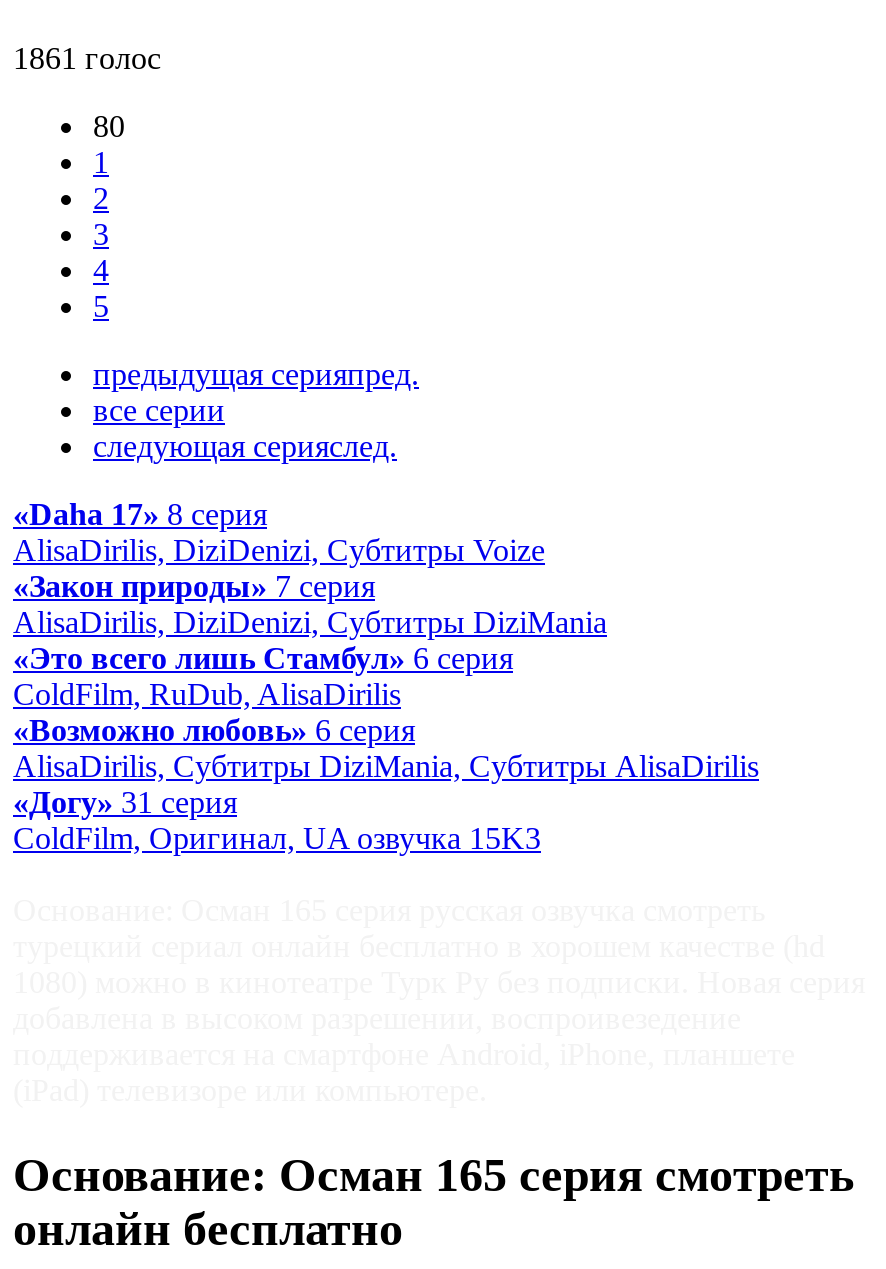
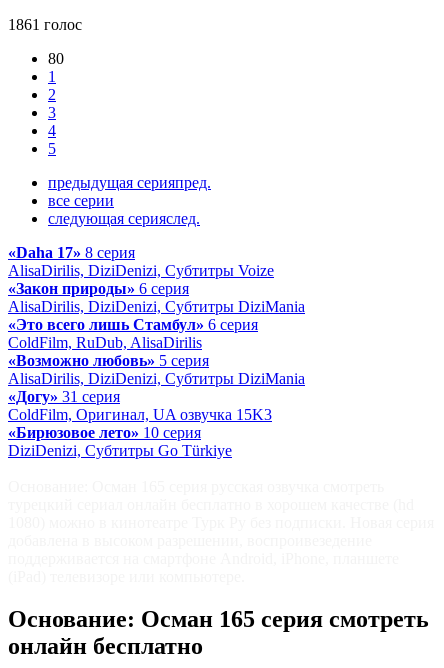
- «Закон природы» 7 серия
+ «Закон природы» 6 серия

- «Возможно любовь» 6 серия
- AlisaDirilis, Субтитры DiziMania, Субтитры AlisaDirilis
+ «Возможно любовь» 5 серия
+ AlisaDirilis, DiziDenizi, Субтитры DiziMania

+ «Бирюзовое лето» 10 серия
+ DiziDenizi, Субтитры Go Türkiye
